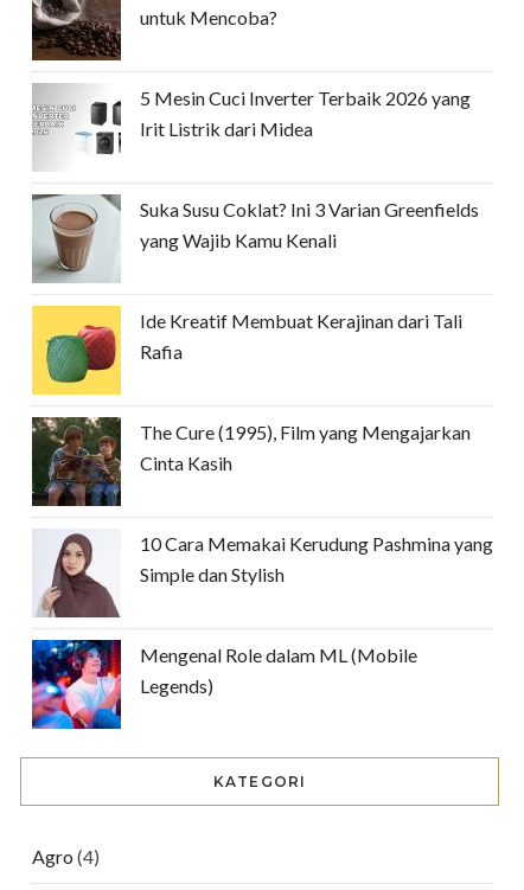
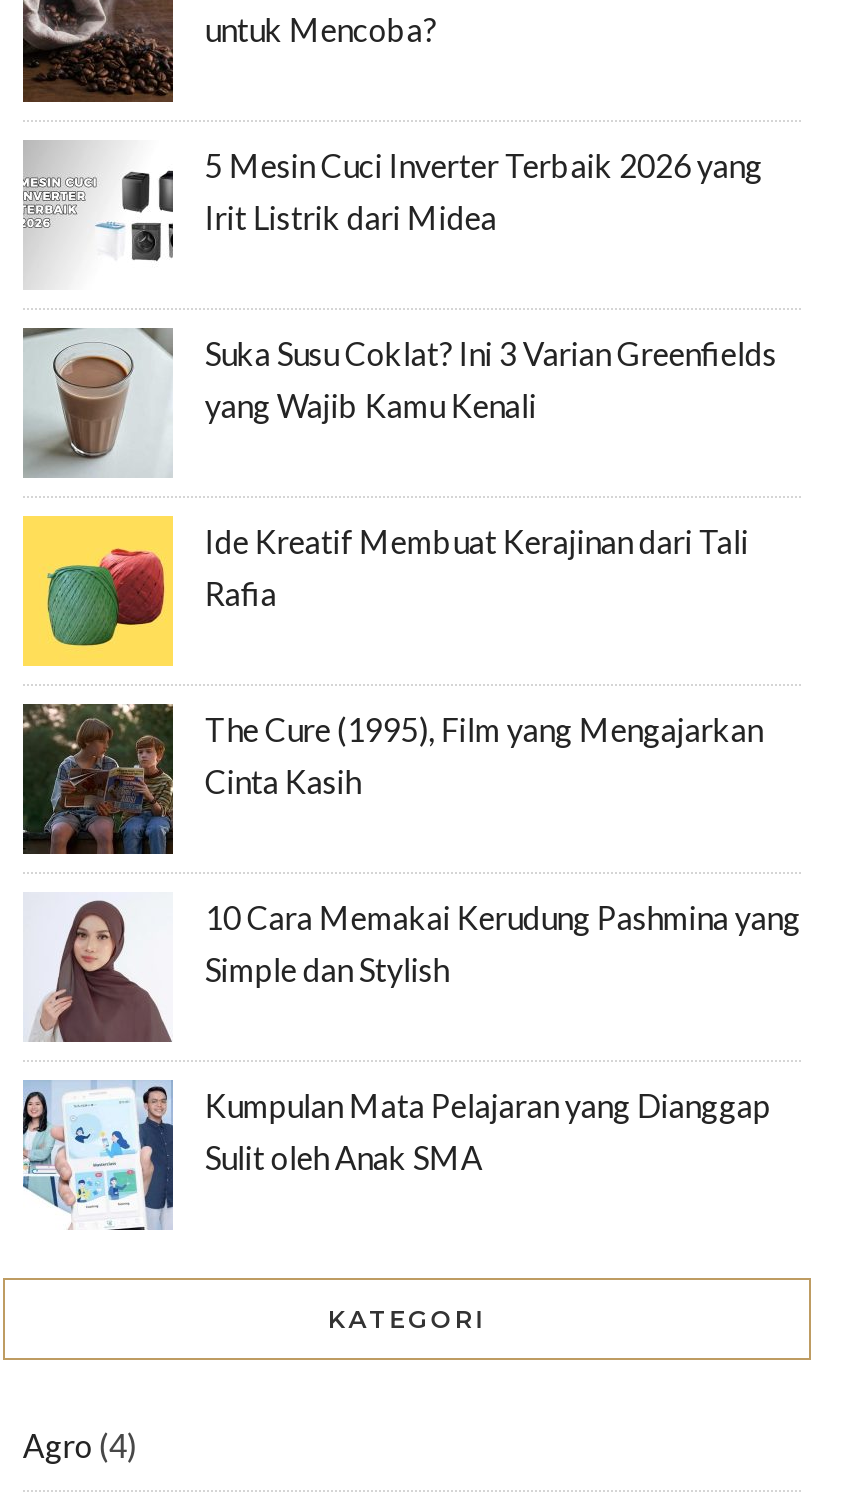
- [image]
- Mengenal Role dalam ML (Mobile
- Legends)
+ [image]
+ Kumpulan Mata Pelajaran yang Dianggap
+ Sulit oleh Anak SMA
